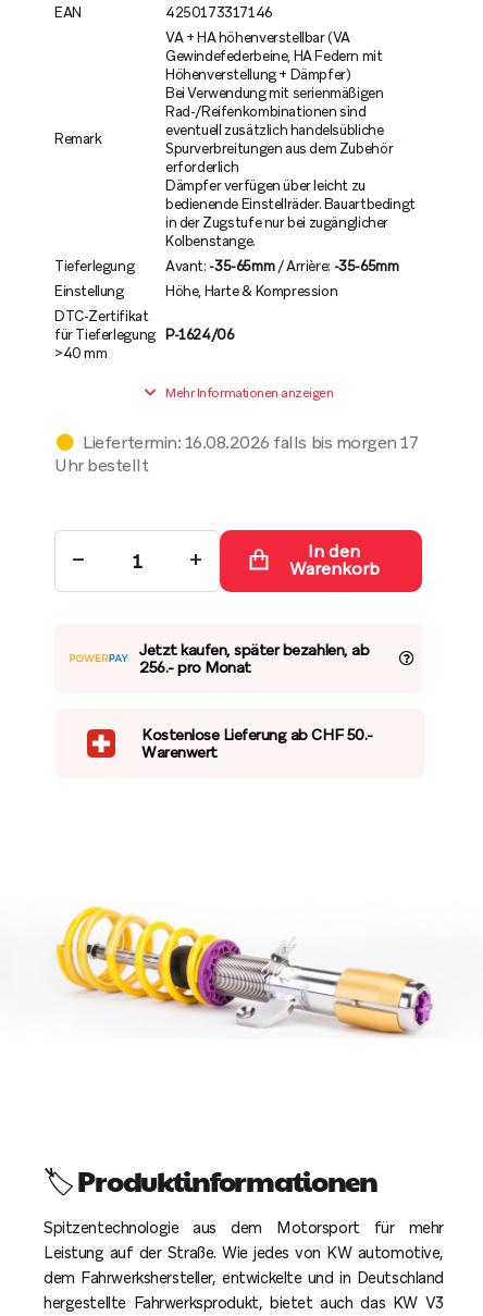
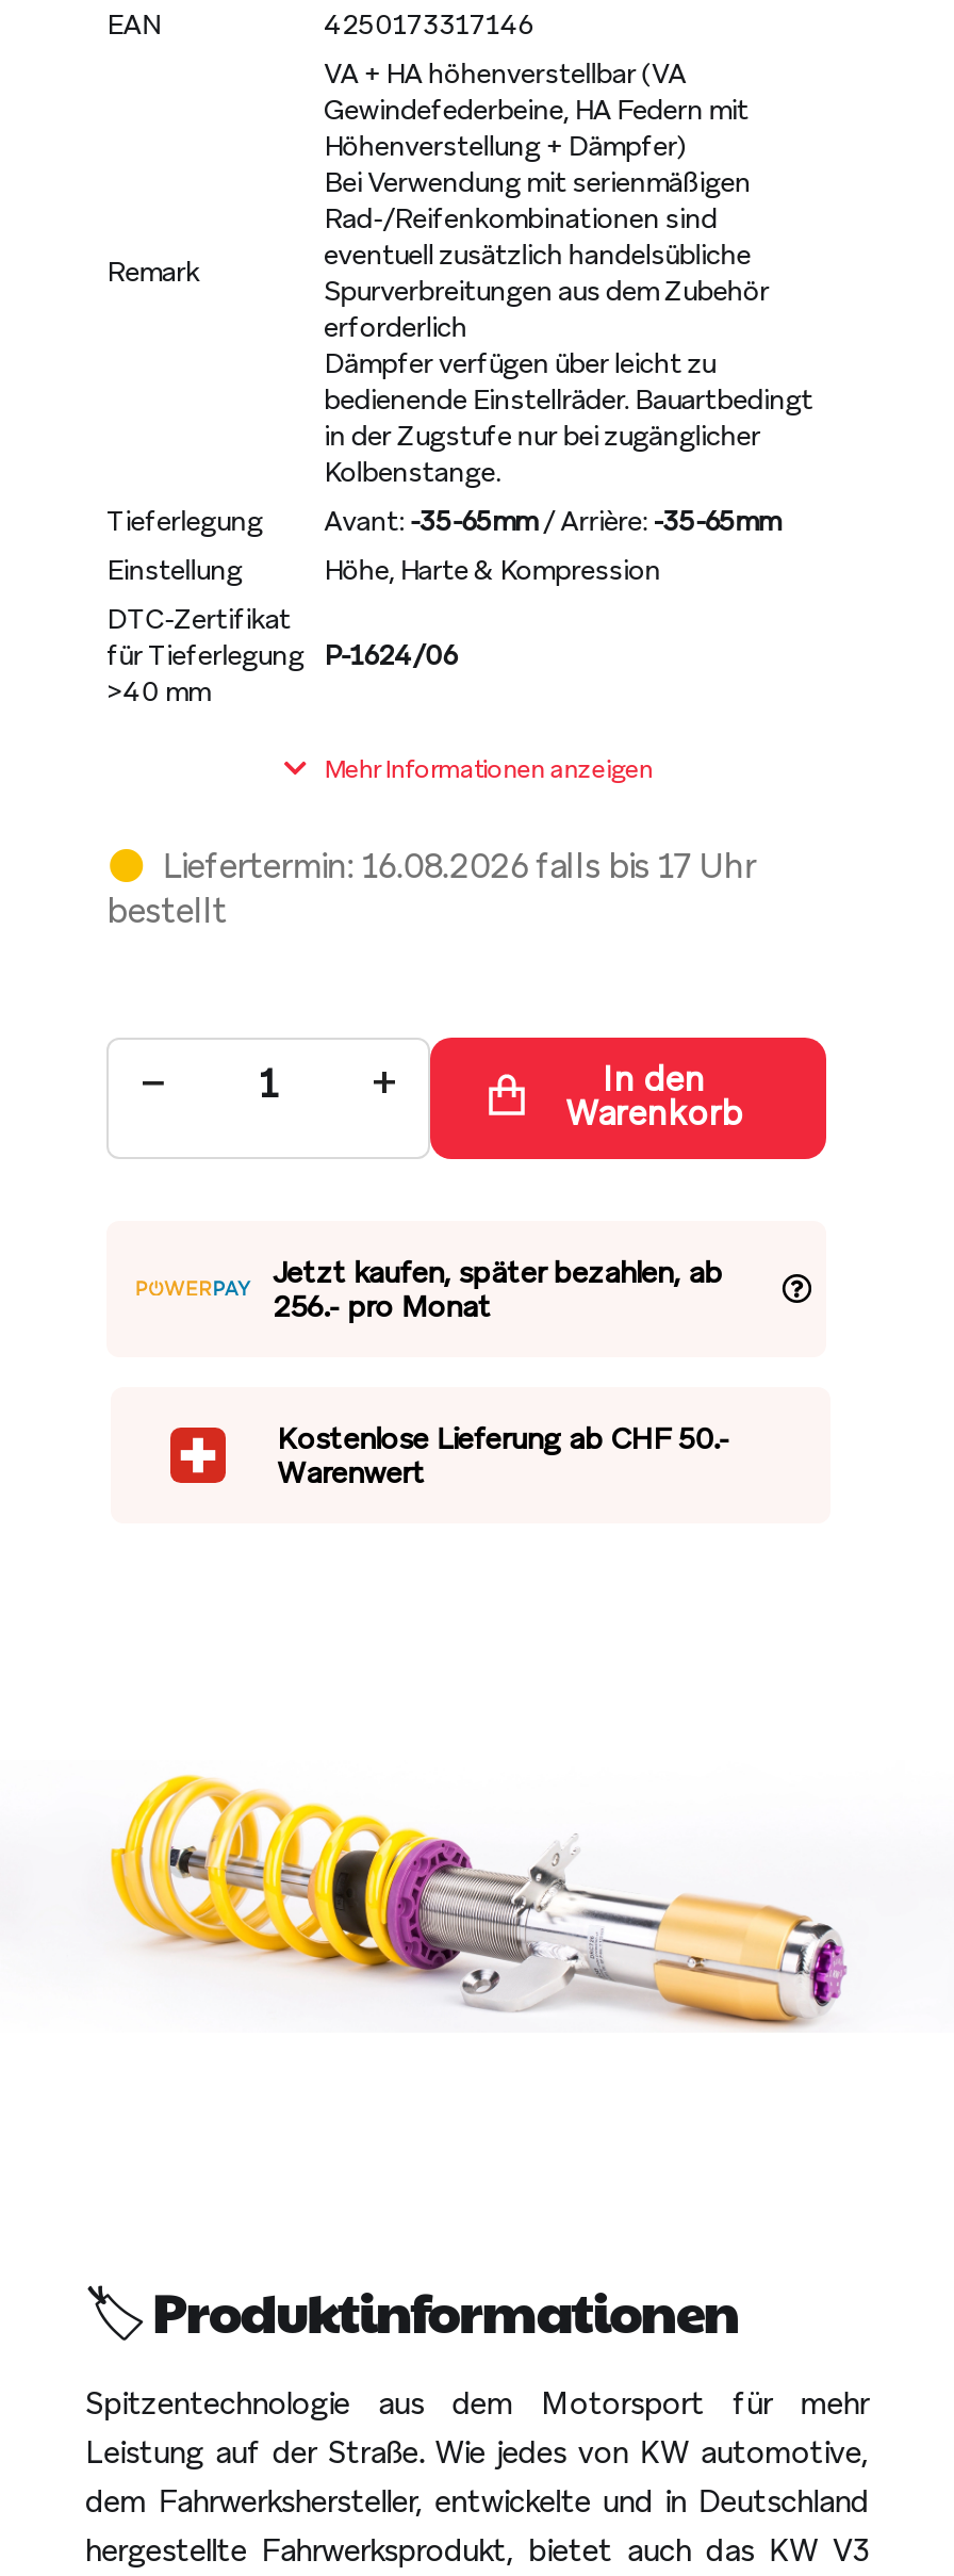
- Liefertermin: 16.08.2026 falls bis morgen 17
- Uhr bestellt
+ Liefertermin: 16.08.2026 falls bis 17 Uhr
+ bestellt
